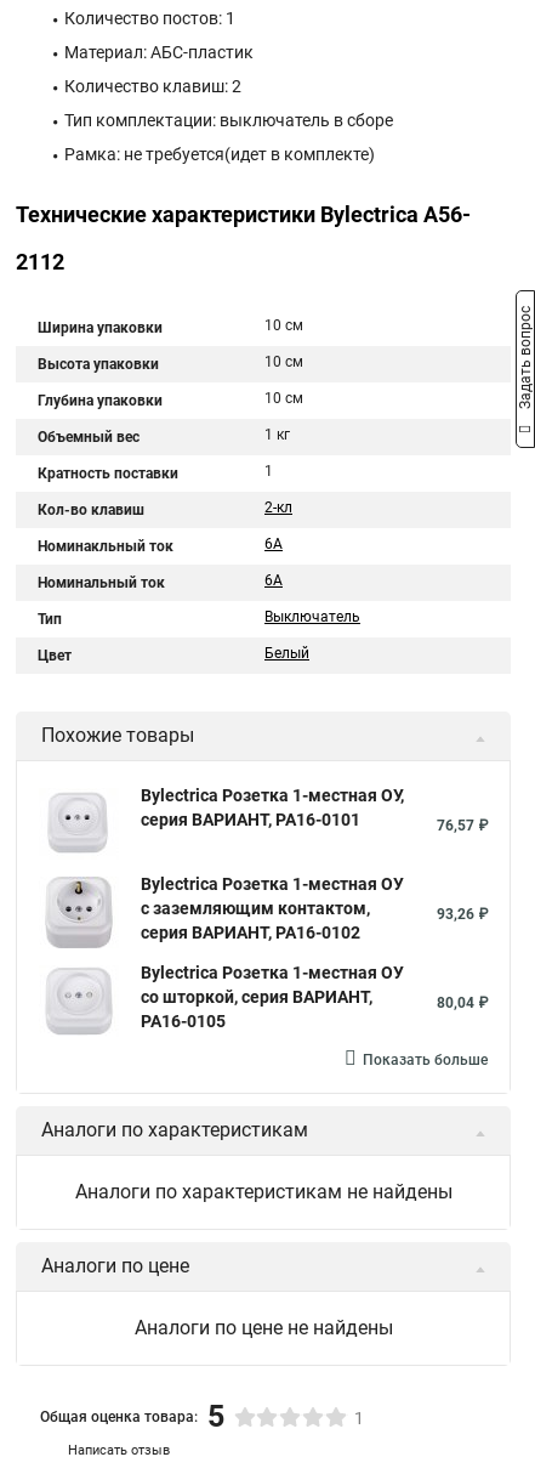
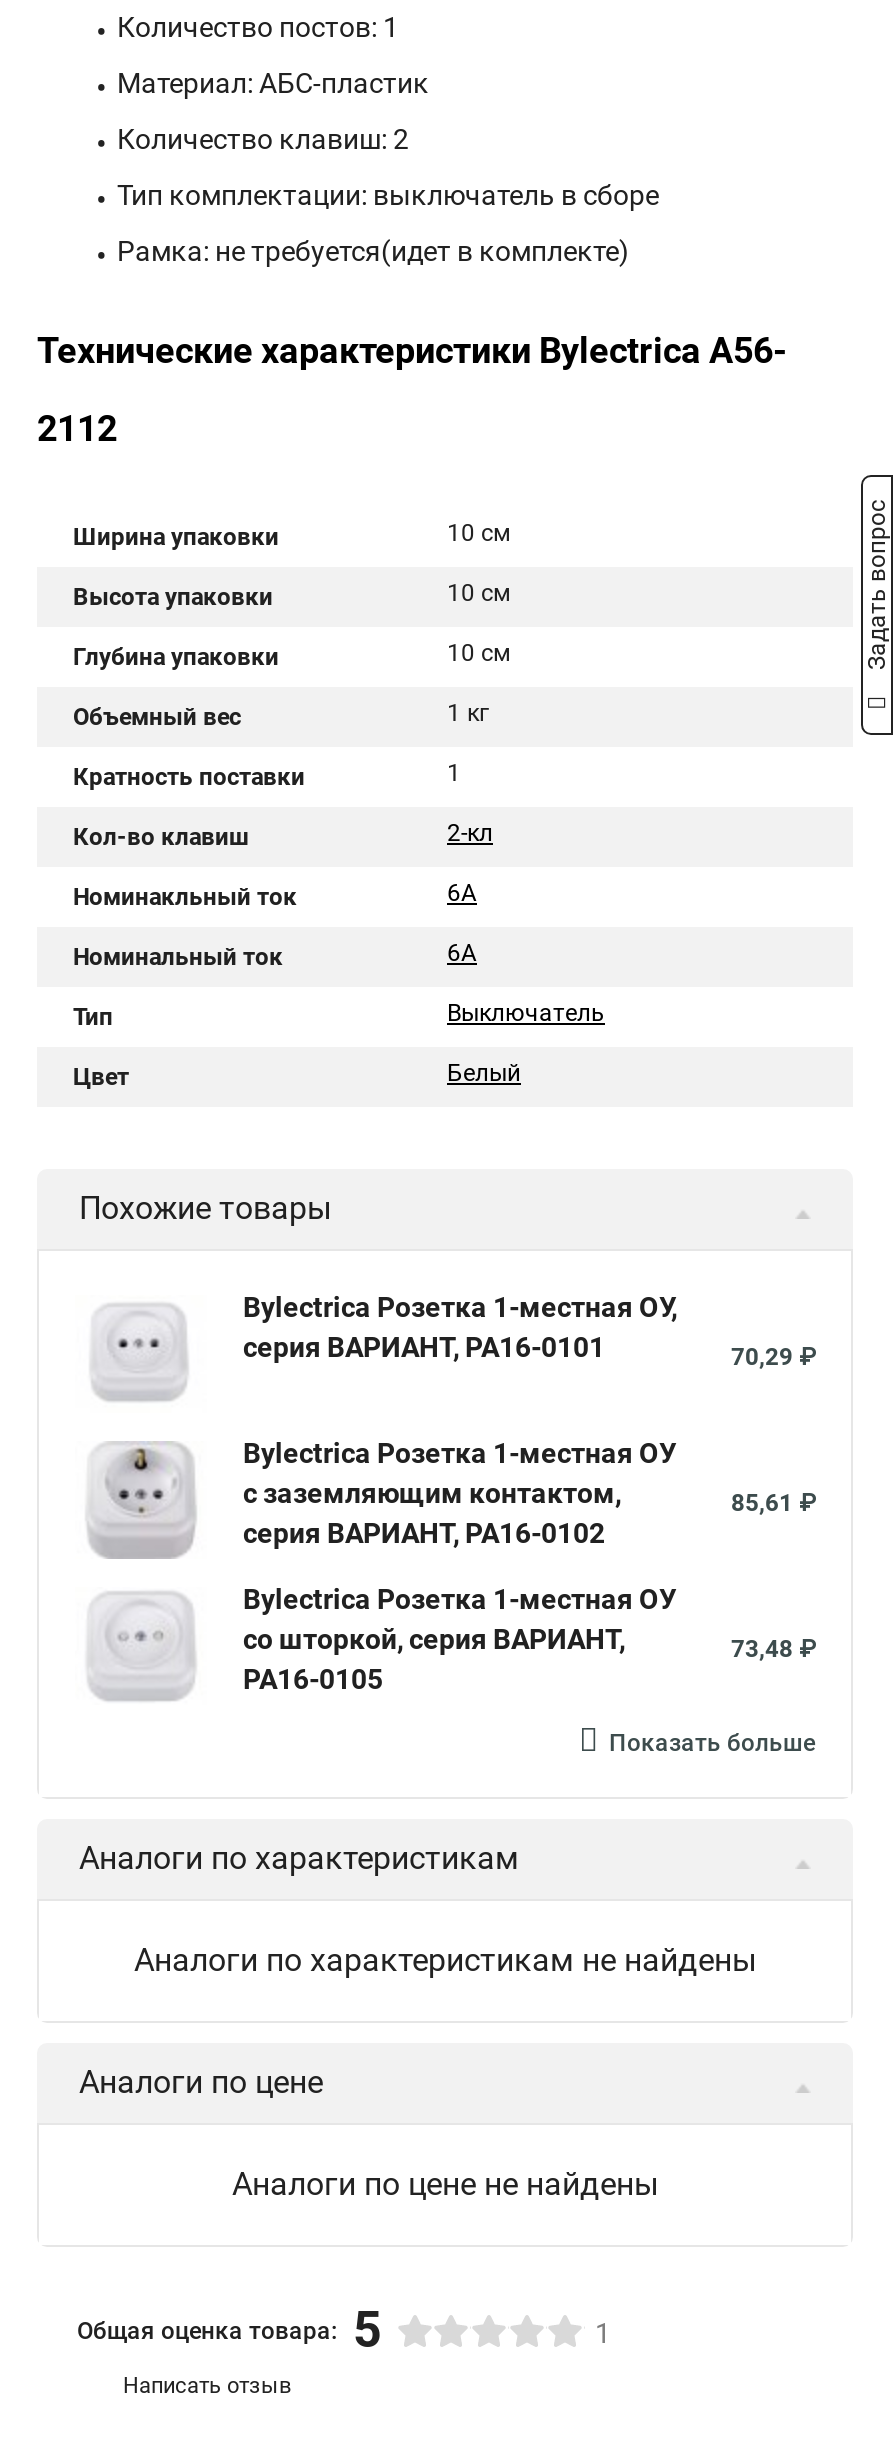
- 76,57 ₽
+ 70,29 ₽

- 93,26 ₽
+ 85,61 ₽

- 80,04 ₽
+ 73,48 ₽
